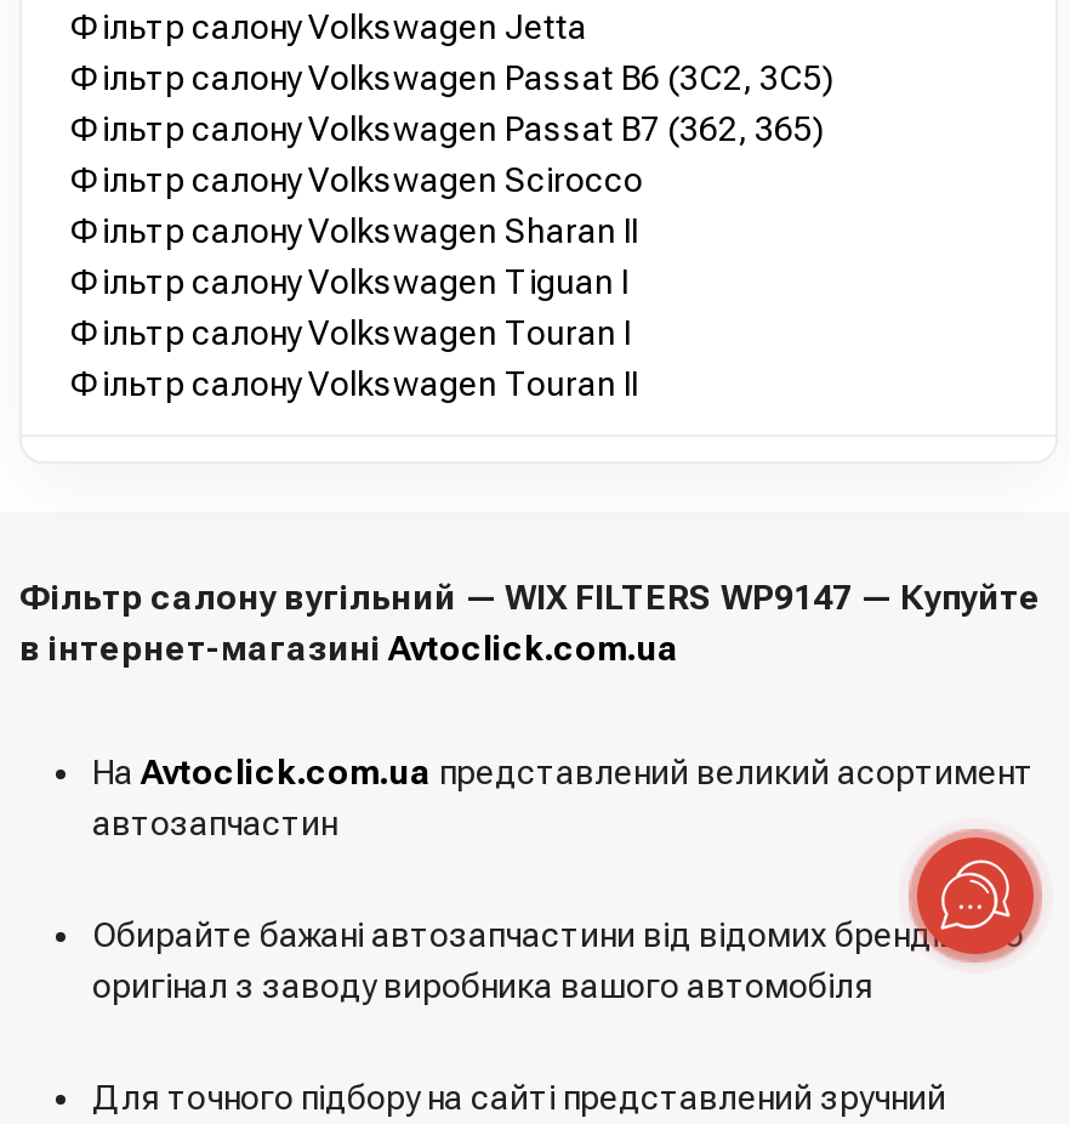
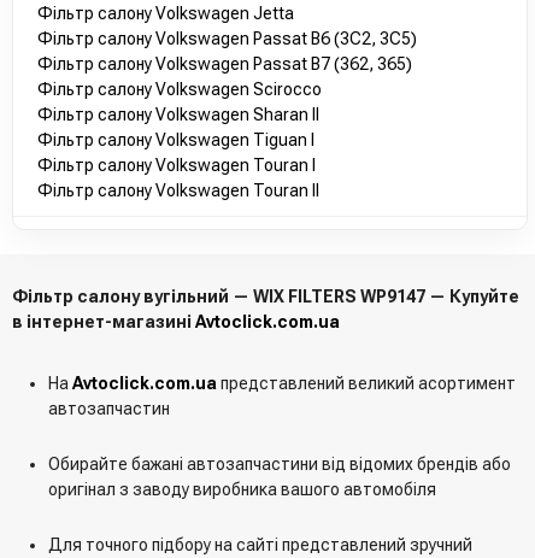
- [image]
